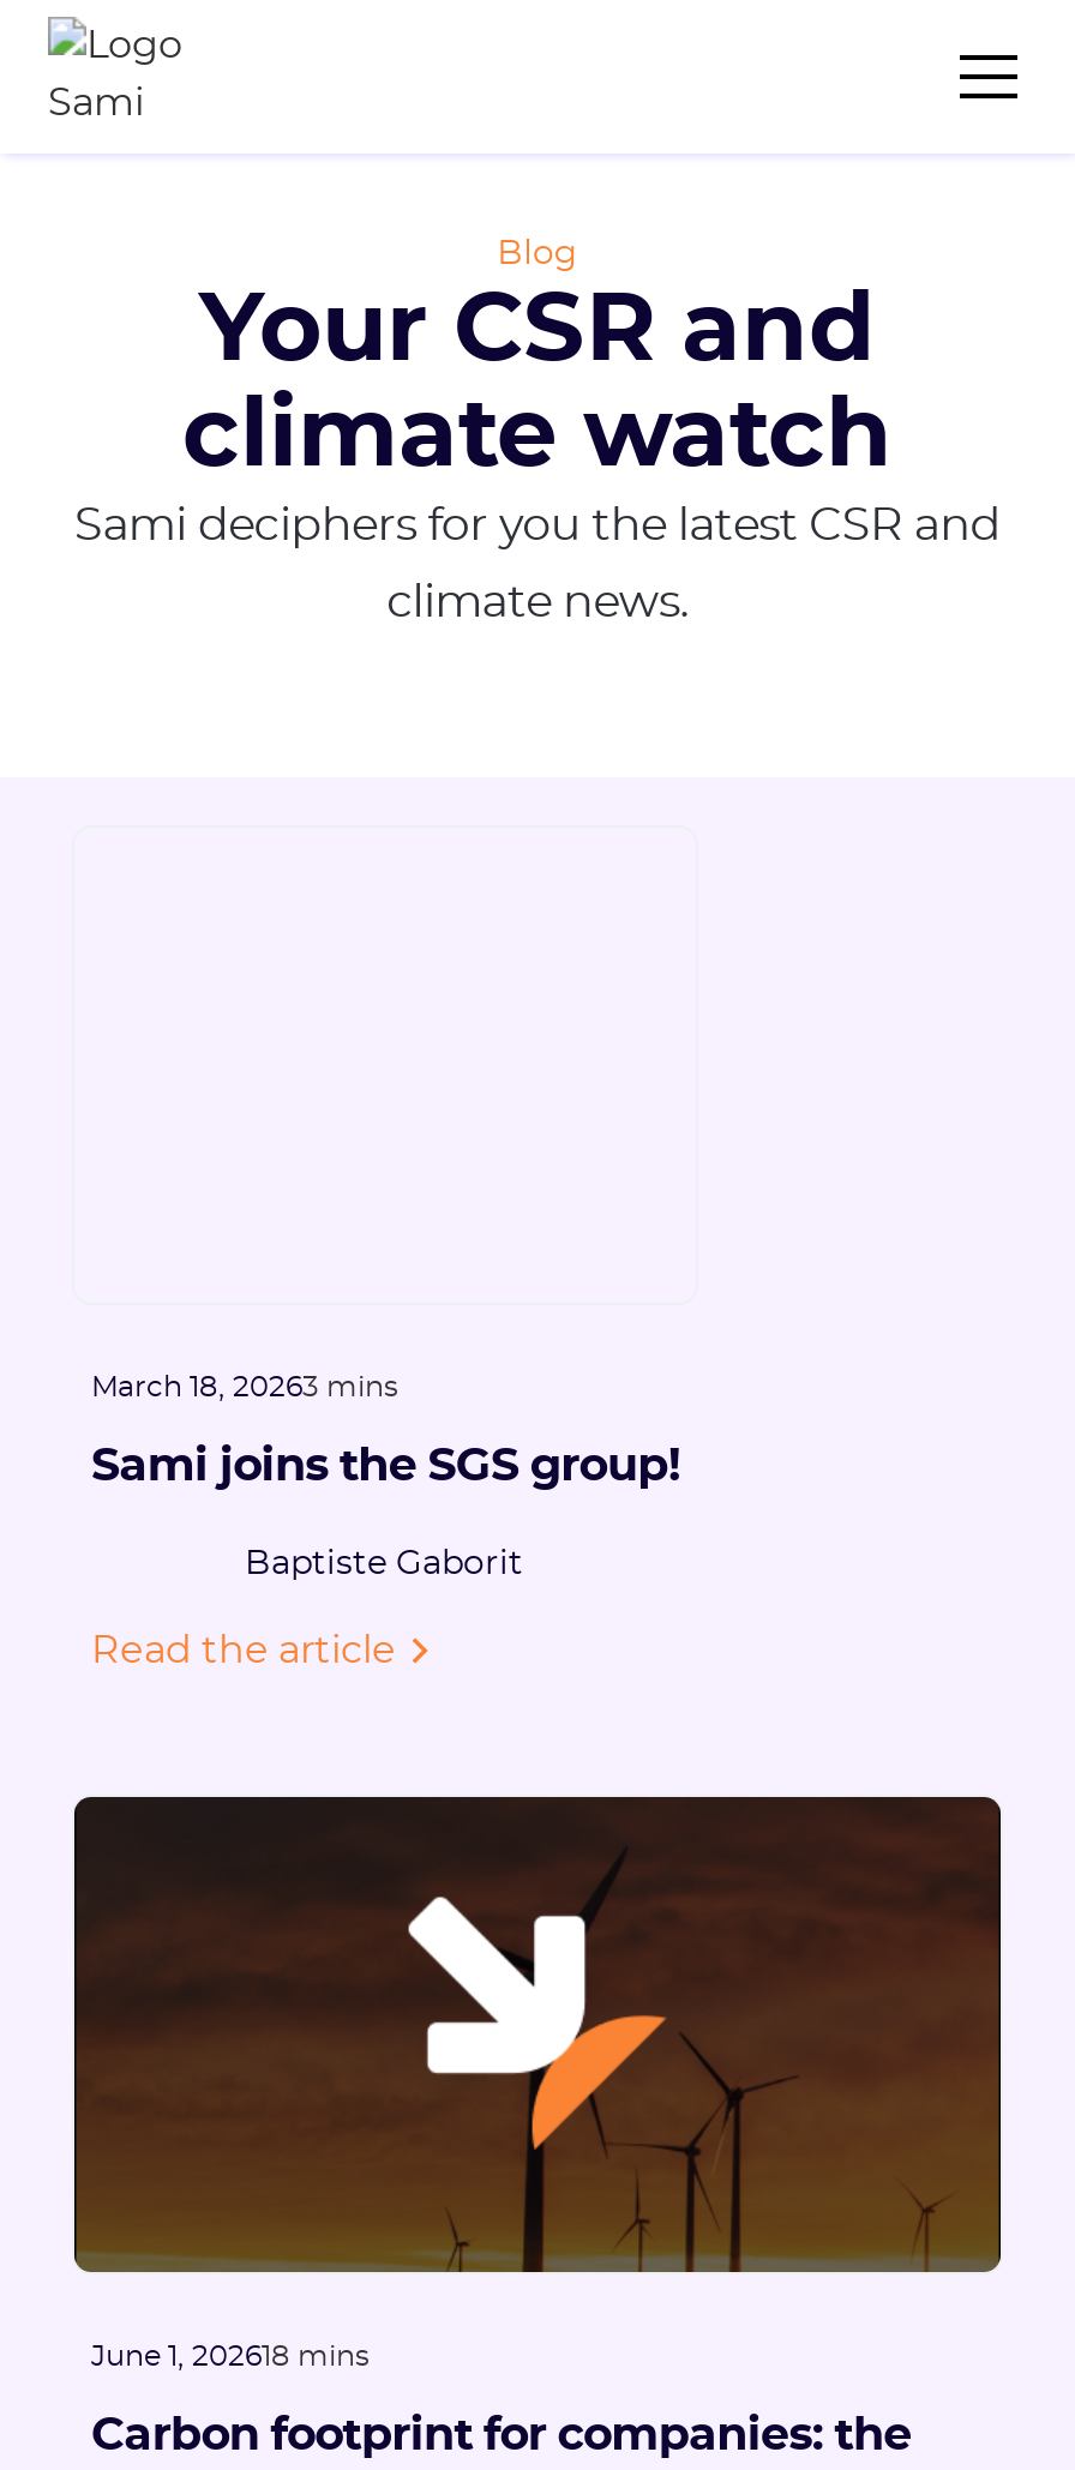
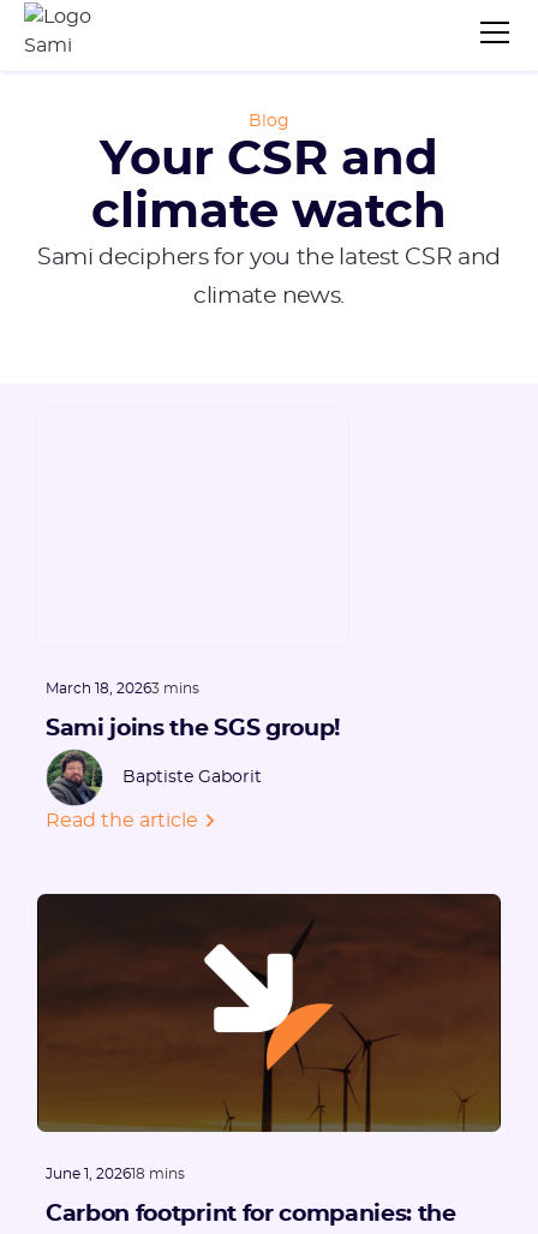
+ [image]
